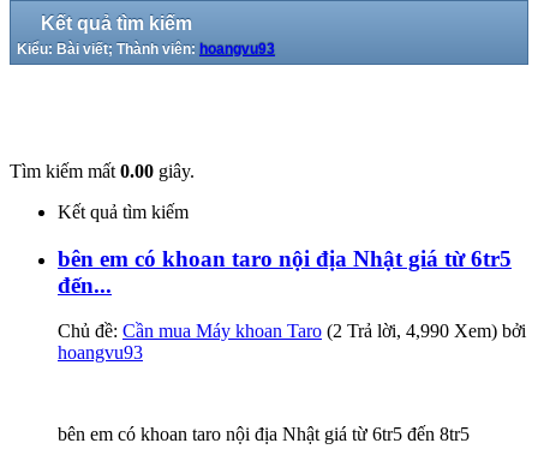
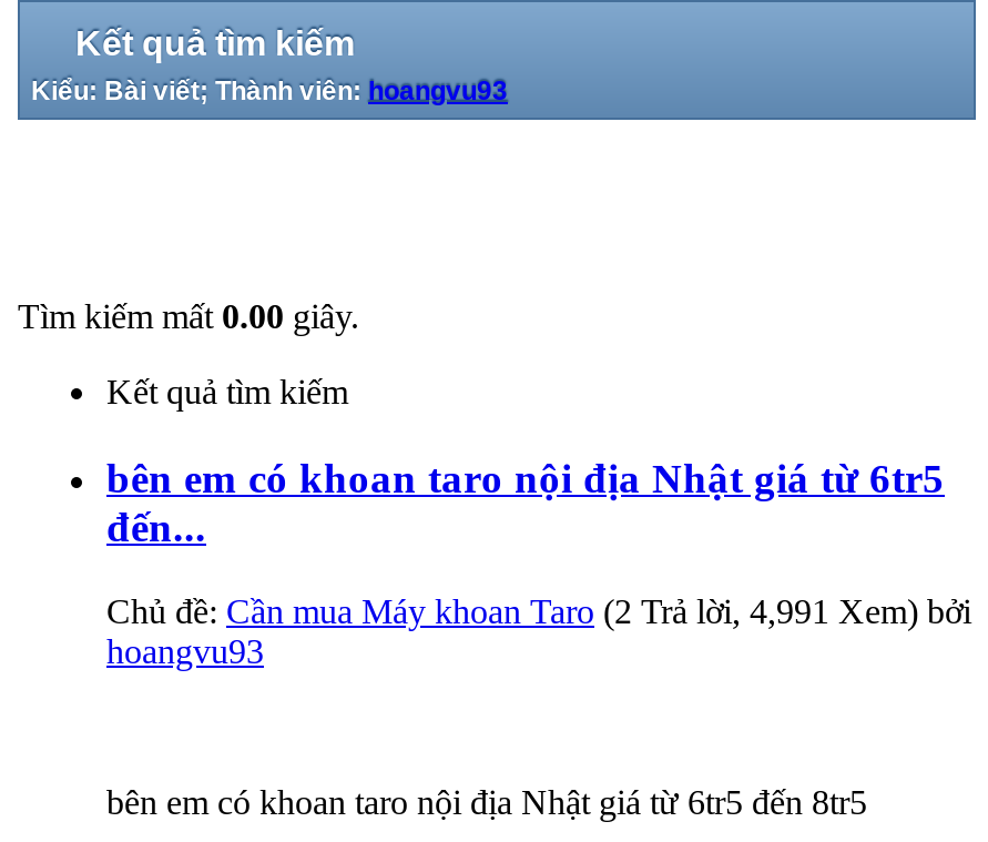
- Chủ đề: Cần mua Máy khoan Taro (2 Trả lời, 4,990 Xem) bởi
+ Chủ đề: Cần mua Máy khoan Taro (2 Trả lời, 4,991 Xem) bởi
